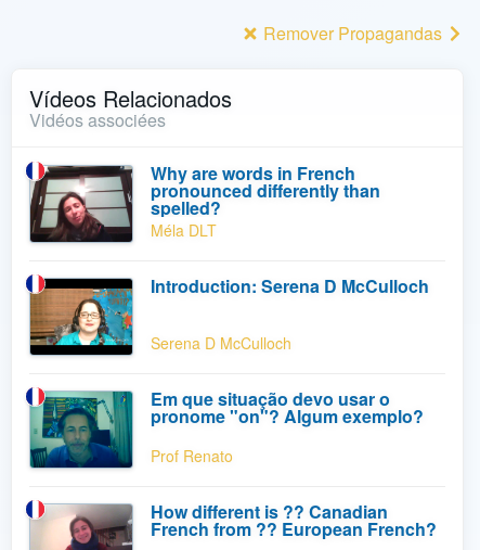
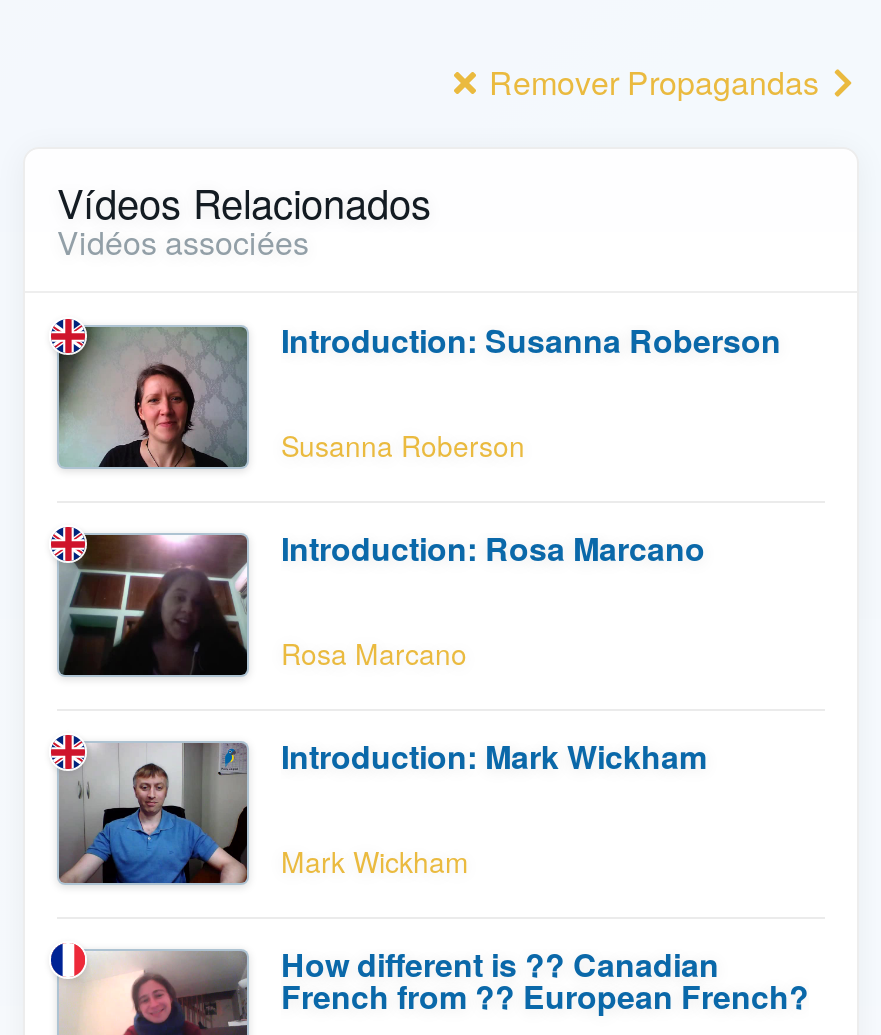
- [image]
- Why are words in French
- pronounced differently than
- spelled?
- Méla DLT
- Introduction: Serena D McCulloch
- Serena D McCulloch
- Em que situação devo usar o
- pronome "on"? Algum exemplo?
- Prof Renato
+ [image]
+ Introduction: Susanna Roberson
+ Susanna Roberson
+ Introduction: Rosa Marcano
+ Rosa Marcano
+ Introduction: Mark Wickham
+ Mark Wickham

- [image]
+ [image]

- [image]
+ [image]
